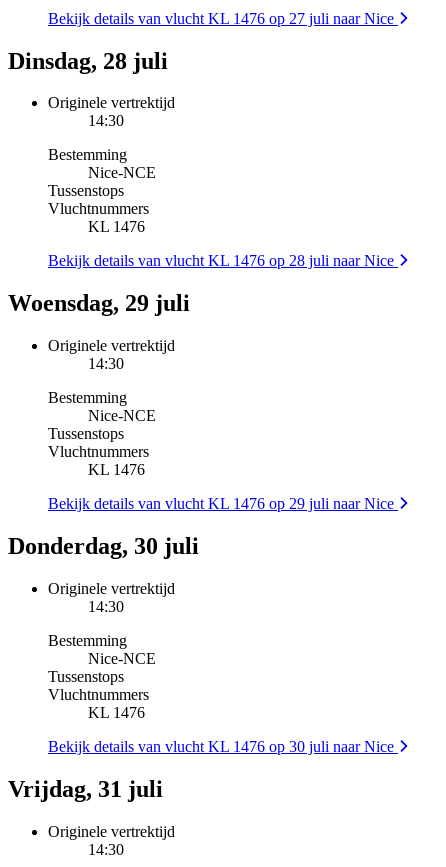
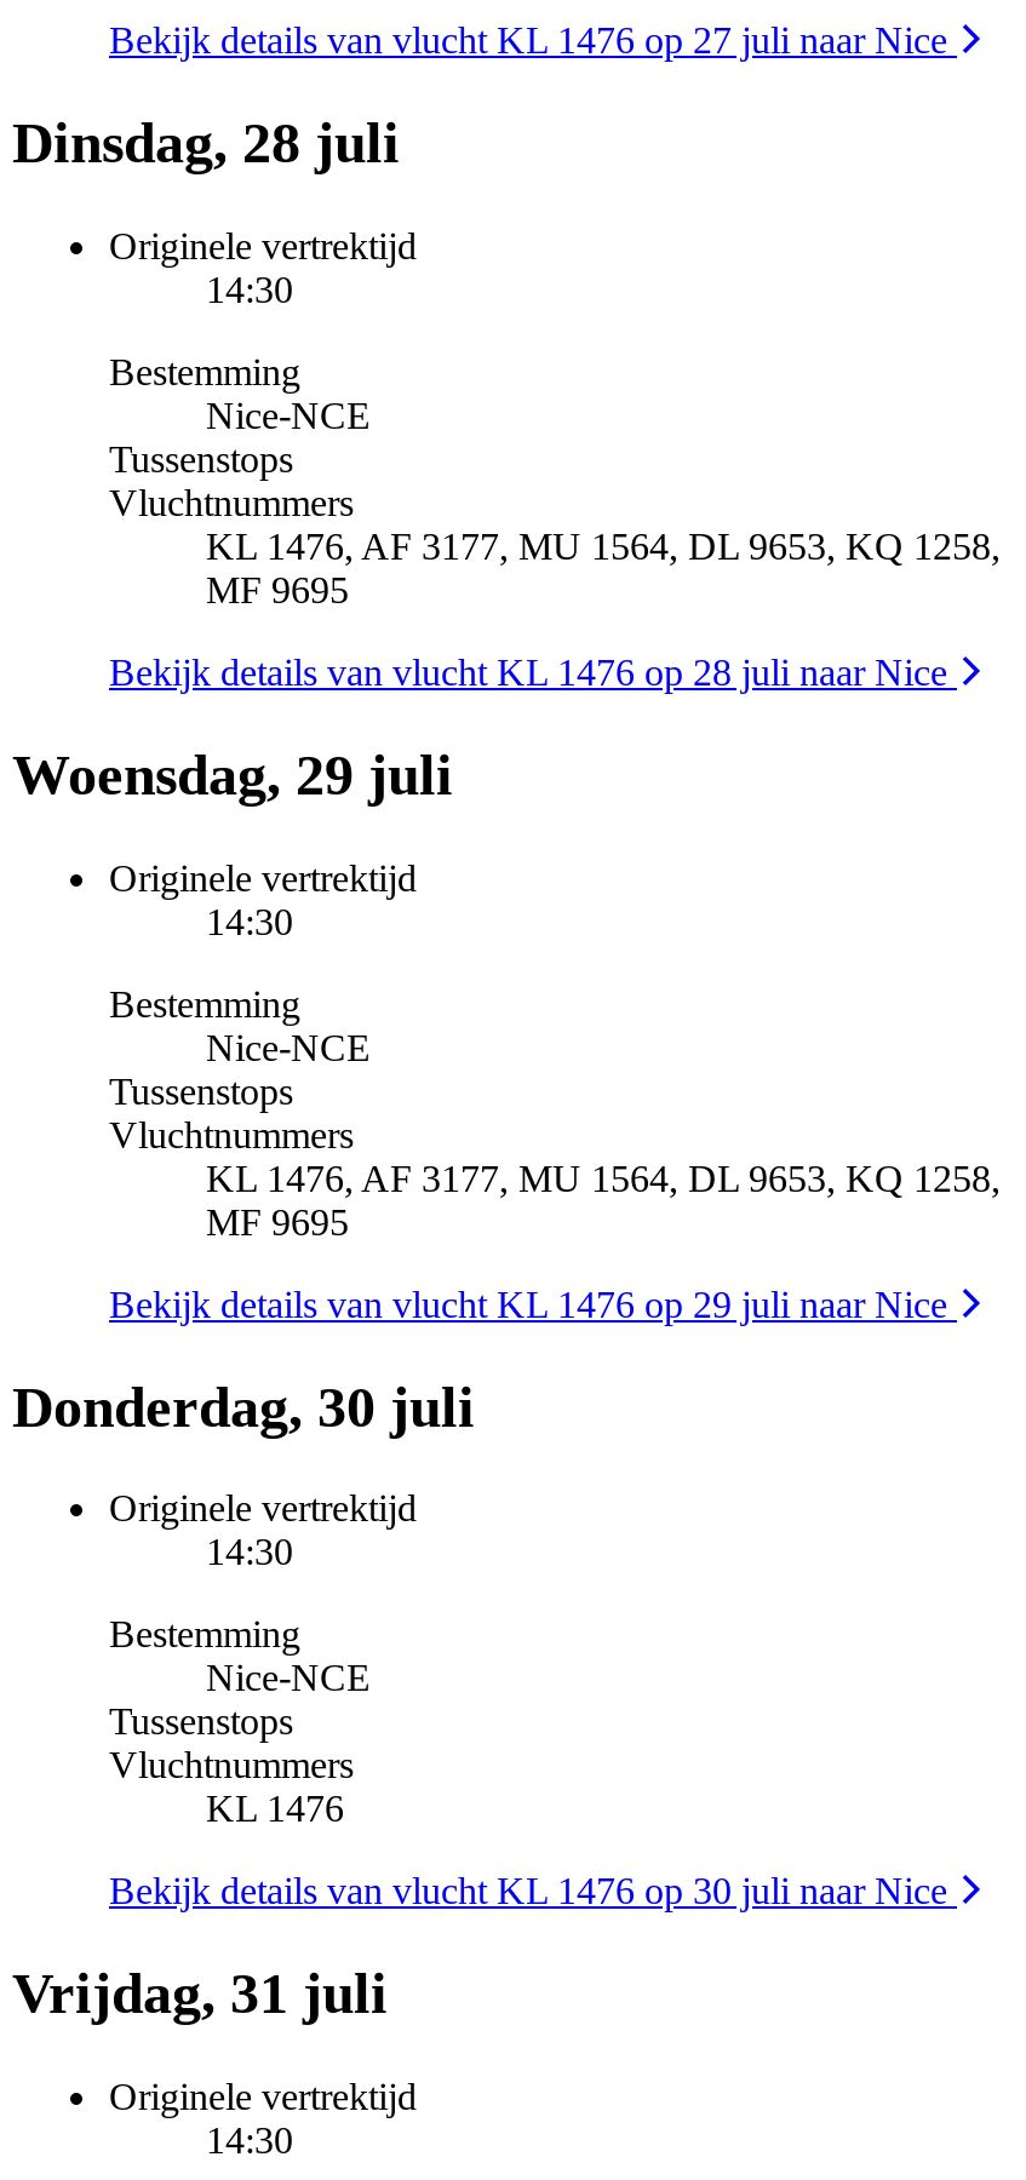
- KL 1476
+ KL 1476, AF 3177, MU 1564, DL 9653, KQ 1258,
+ MF 9695

- KL 1476
+ KL 1476, AF 3177, MU 1564, DL 9653, KQ 1258,
+ MF 9695
